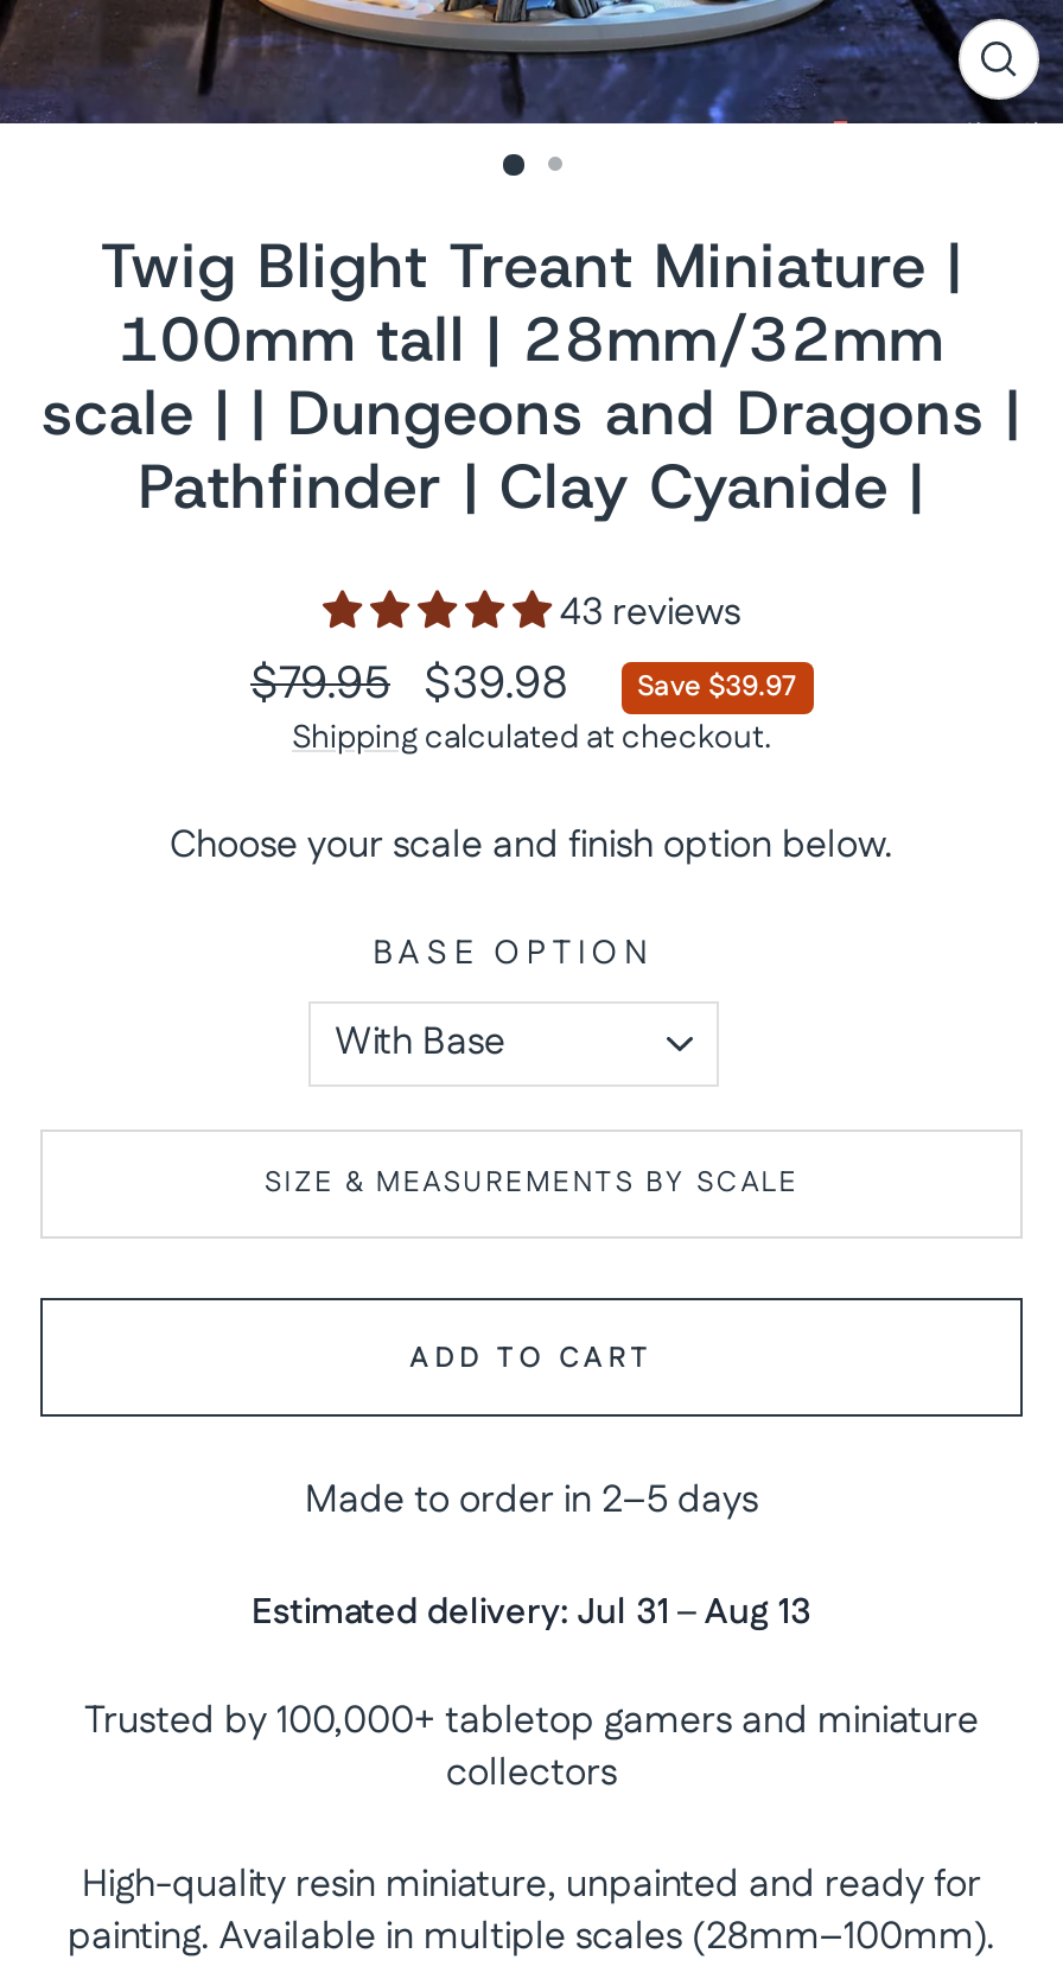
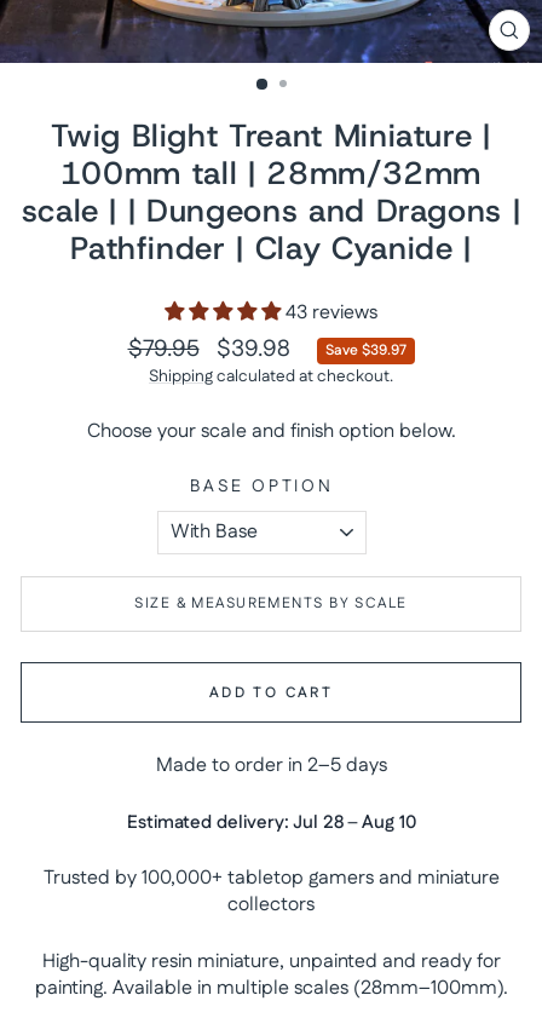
- Estimated delivery: Jul 31 – Aug 13
+ Estimated delivery: Jul 28 – Aug 10
